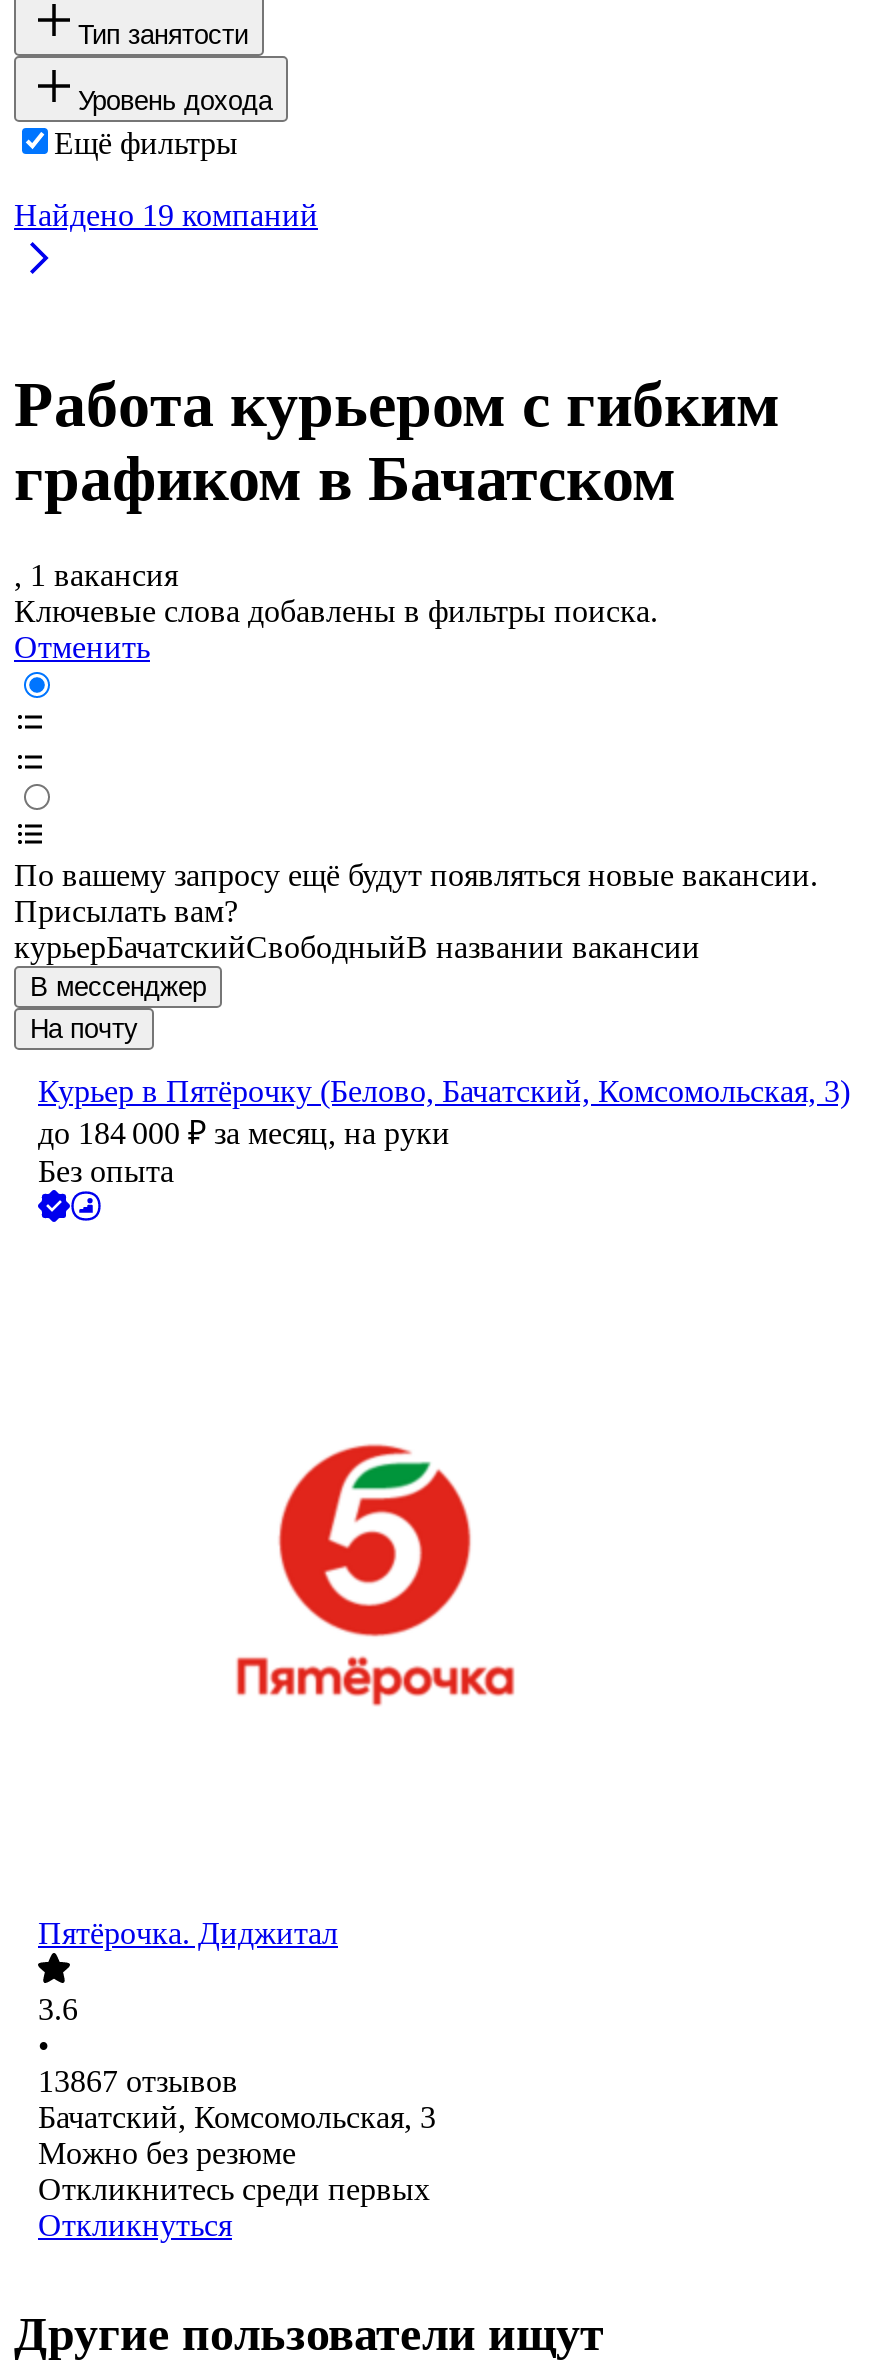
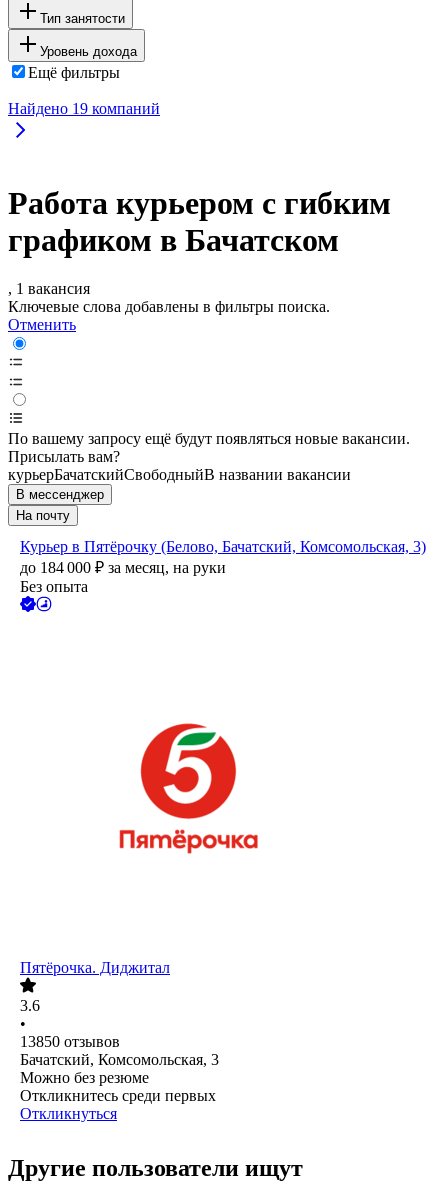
- 13867 отзывов
+ 13850 отзывов
